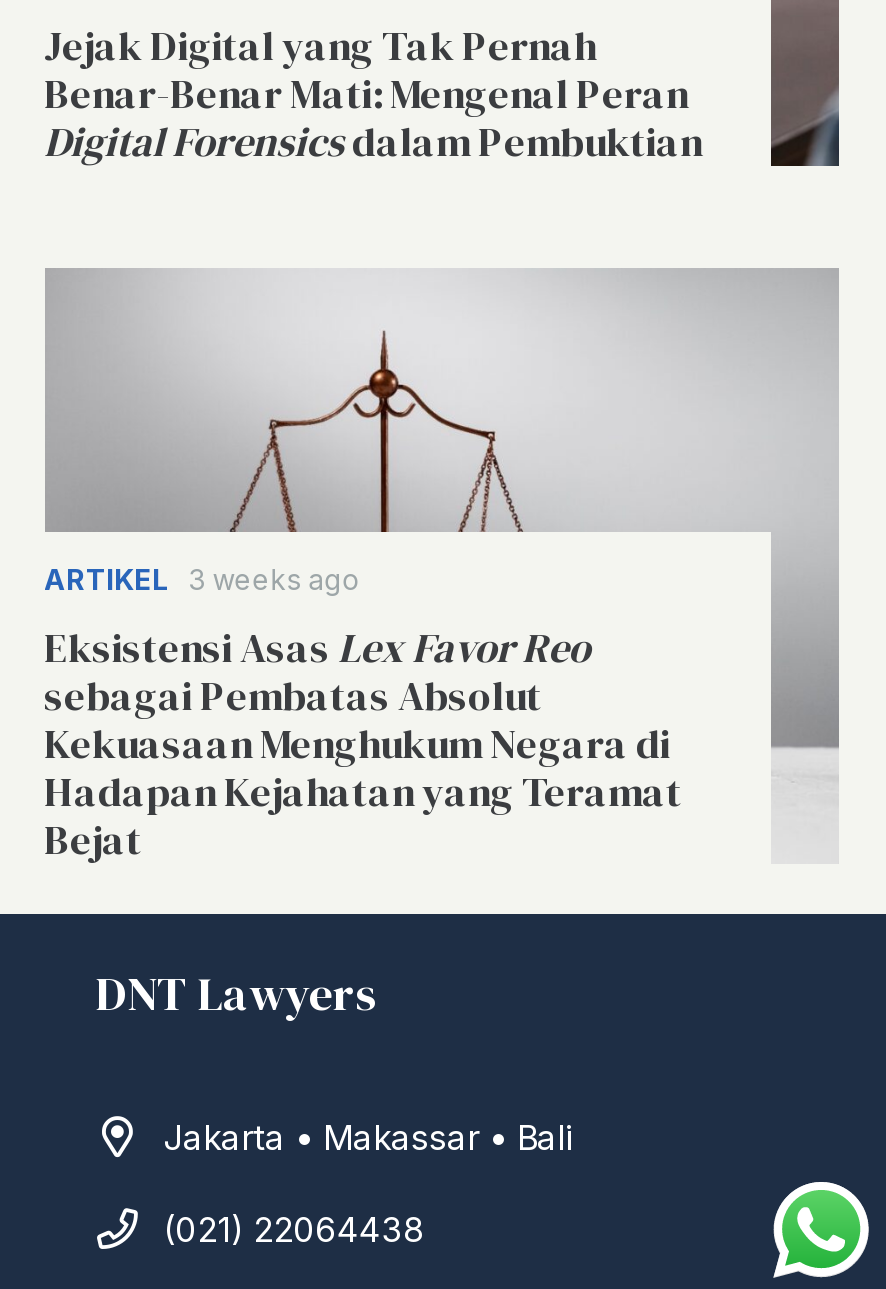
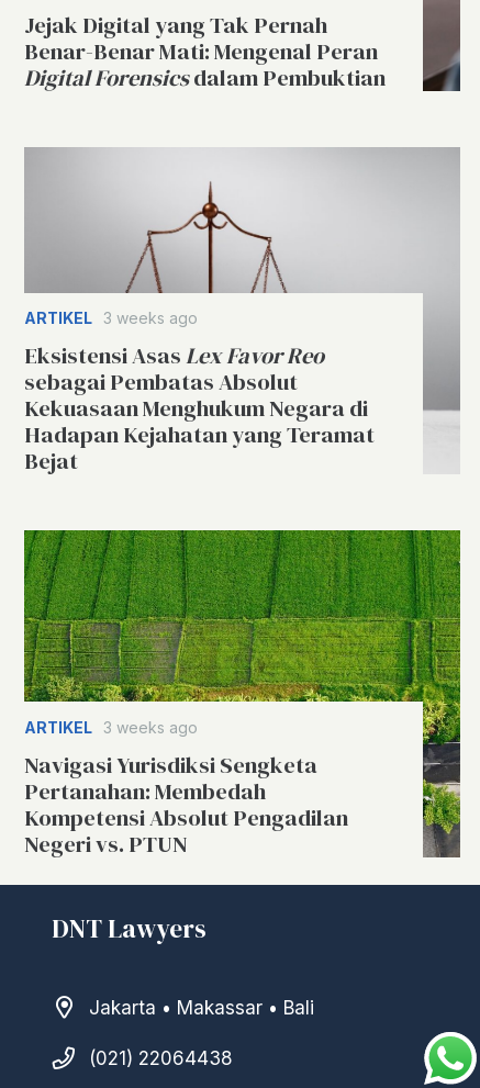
+ [image]
+ ARTIKEL 3 weeks ago
+ Navigasi Yurisdiksi Sengketa
+ Pertanahan: Membedah
+ Kompetensi Absolut Pengadilan
+ Negeri vs. PTUN
